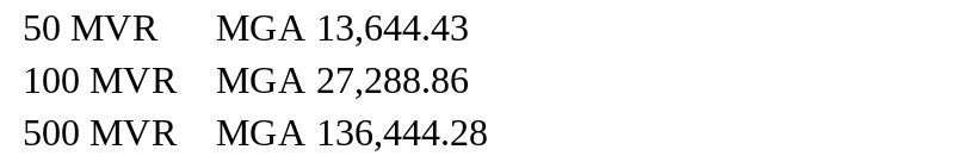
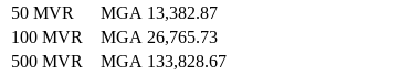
- 50 MVR MGA 13,644.43
+ 50 MVR MGA 13,382.87

- 100 MVR MGA 27,288.86
+ 100 MVR MGA 26,765.73

- 500 MVR MGA 136,444.28
+ 500 MVR MGA 133,828.67
